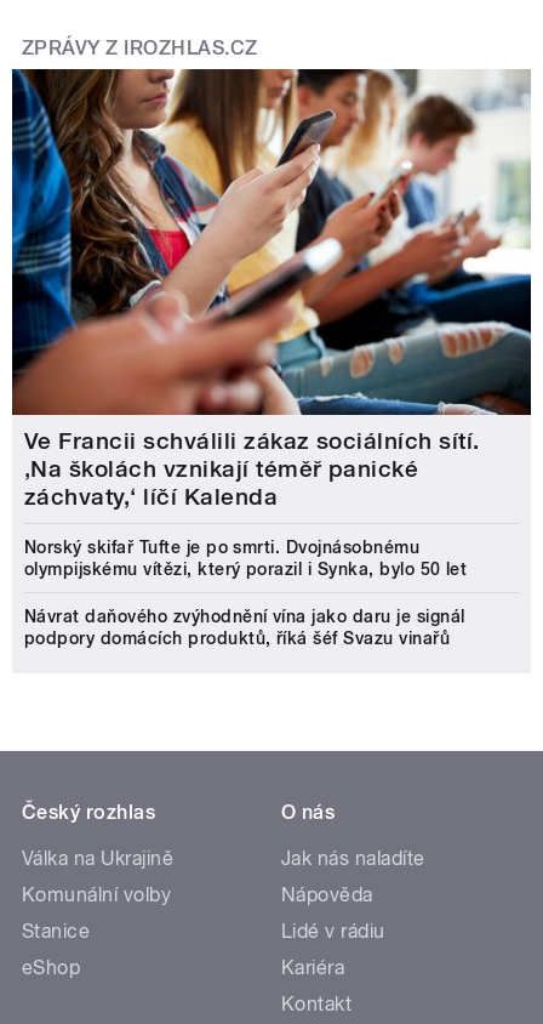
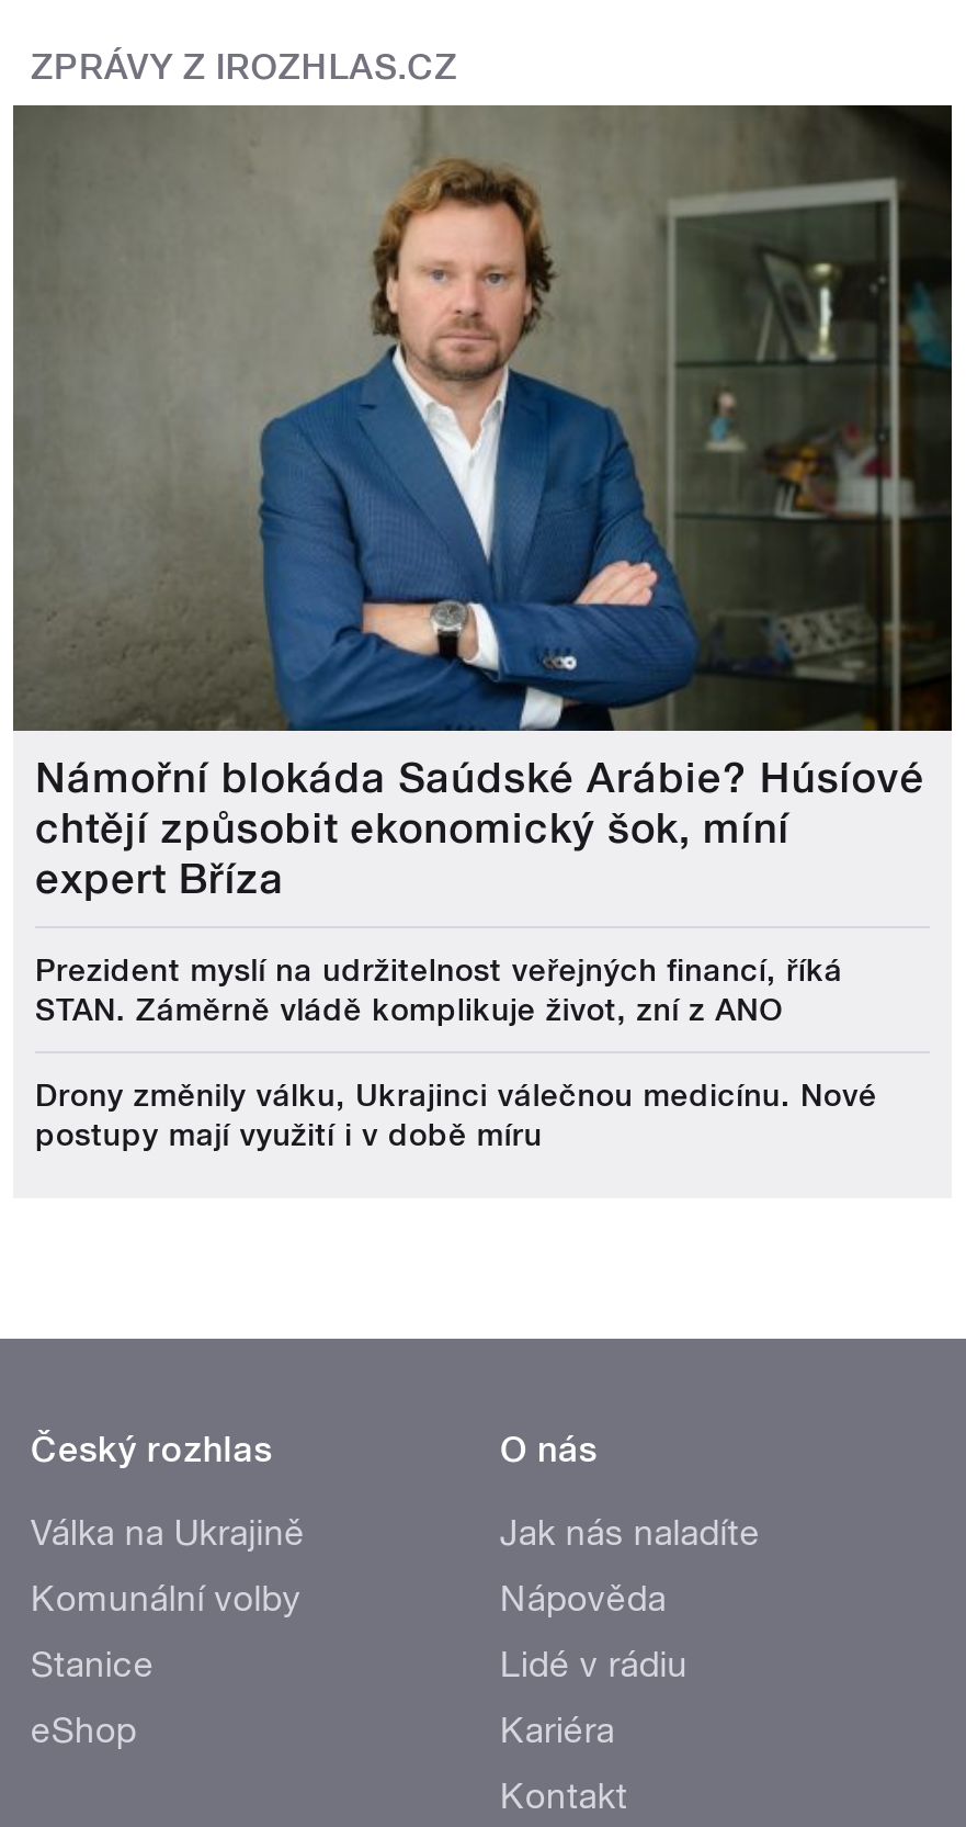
- [image]
- Ve Francii schválili zákaz sociálních sítí.
- ‚Na školách vznikají téměř panické
- záchvaty,‘ líčí Kalenda
+ [image]
+ Námořní blokáda Saúdské Arábie? Húsíové
+ chtějí způsobit ekonomický šok, míní
+ expert Bříza

- Norský skifař Tufte je po smrti. Dvojnásobnému
- olympijskému vítězi, který porazil i Synka, bylo 50 let
+ Prezident myslí na udržitelnost veřejných financí, říká
+ STAN. Záměrně vládě komplikuje život, zní z ANO

- Návrat daňového zvýhodnění vína jako daru je signál
- podpory domácích produktů, říká šéf Svazu vinařů
+ Drony změnily válku, Ukrajinci válečnou medicínu. Nové
+ postupy mají využití i v době míru
